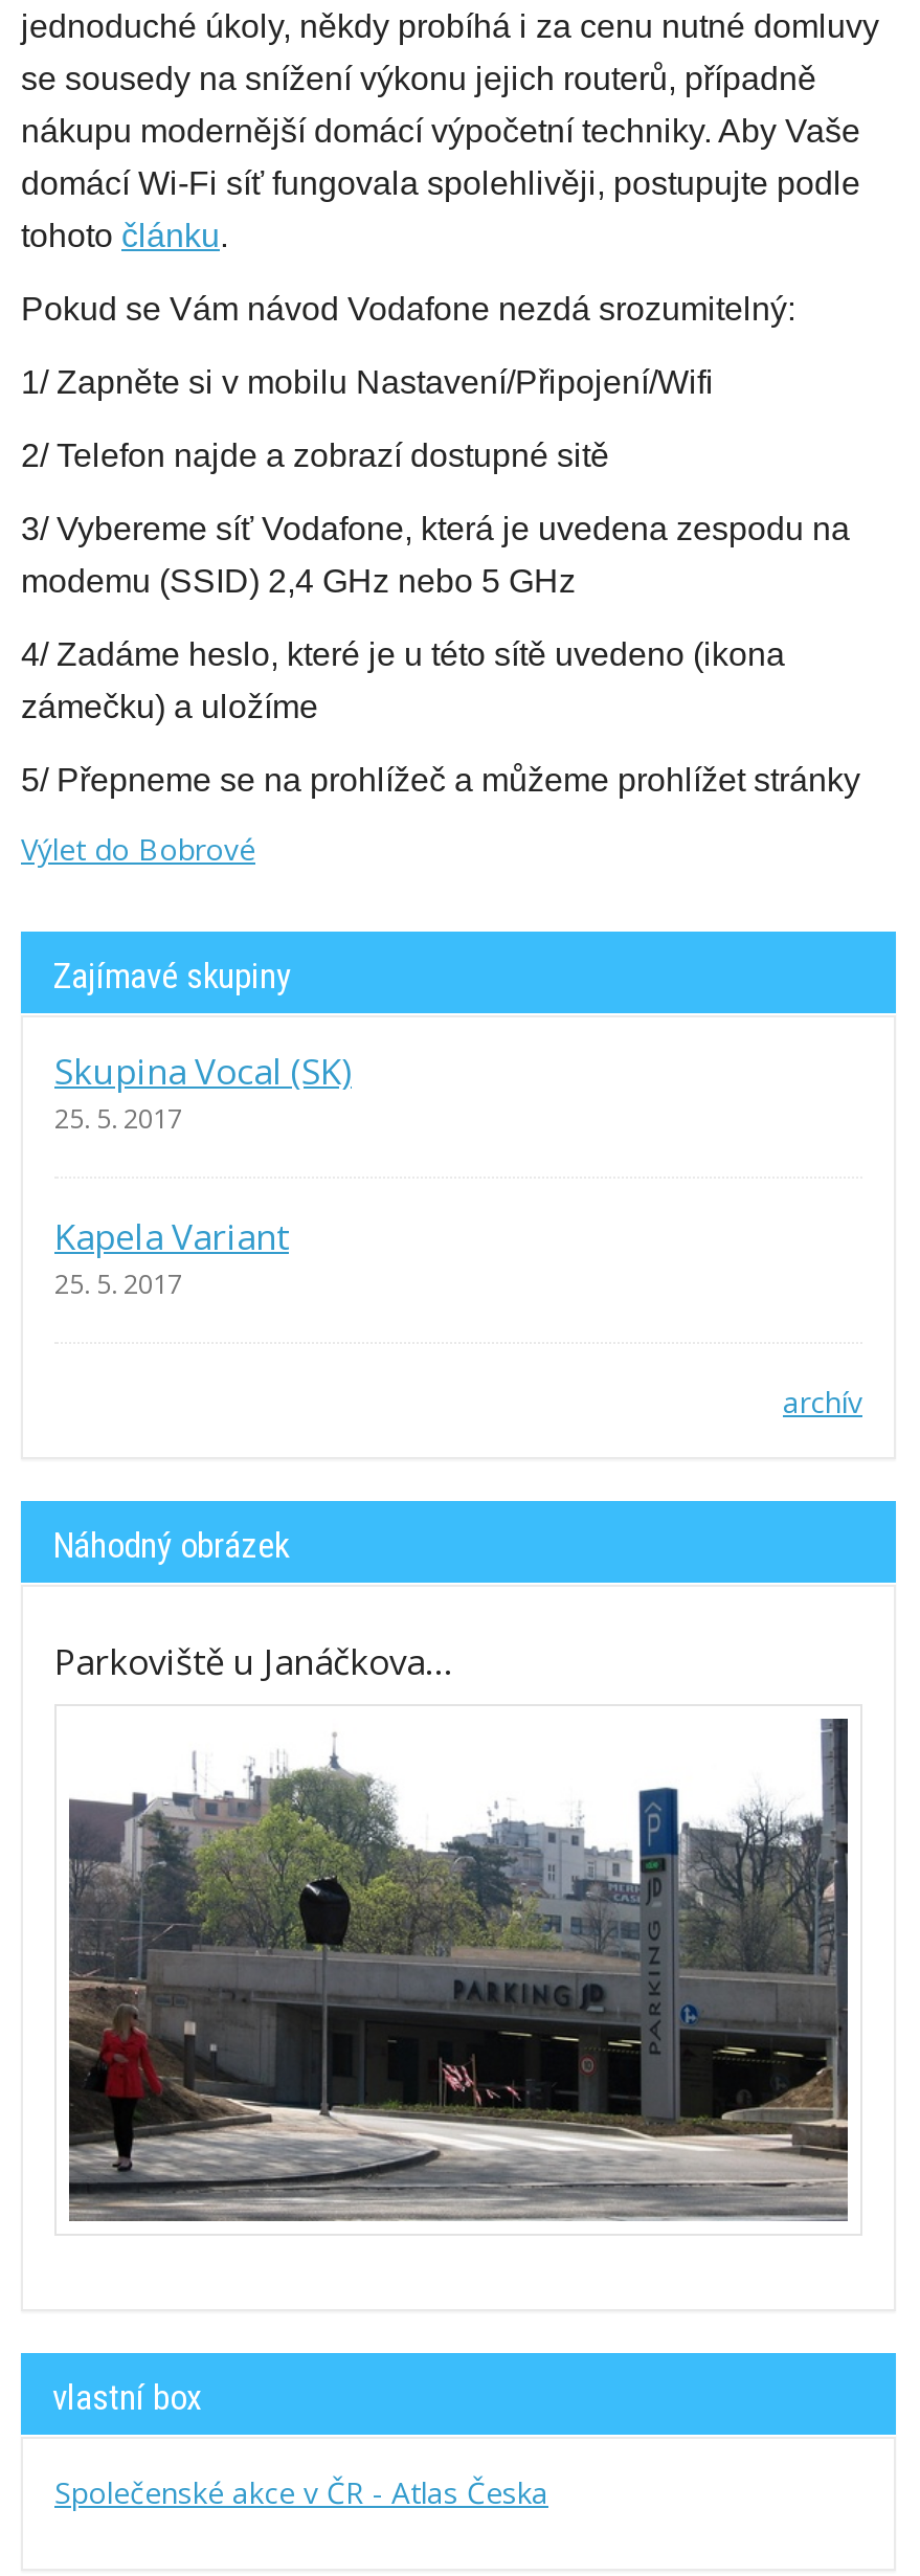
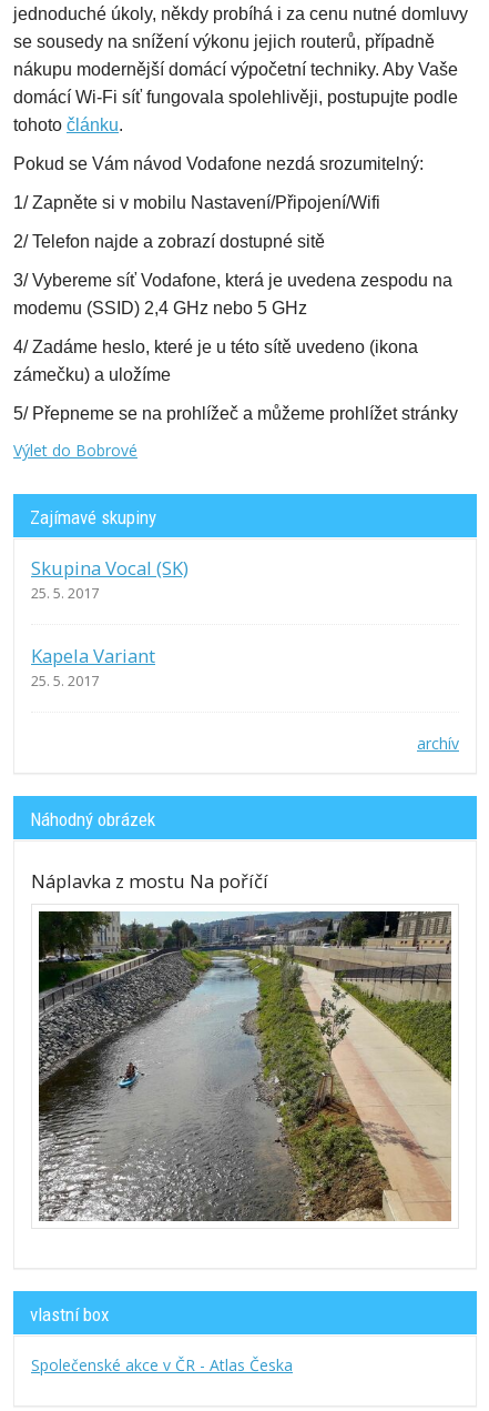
- Parkoviště u Janáčkova…
+ Náplavka z mostu Na poříčí

- [image]
+ [image]
